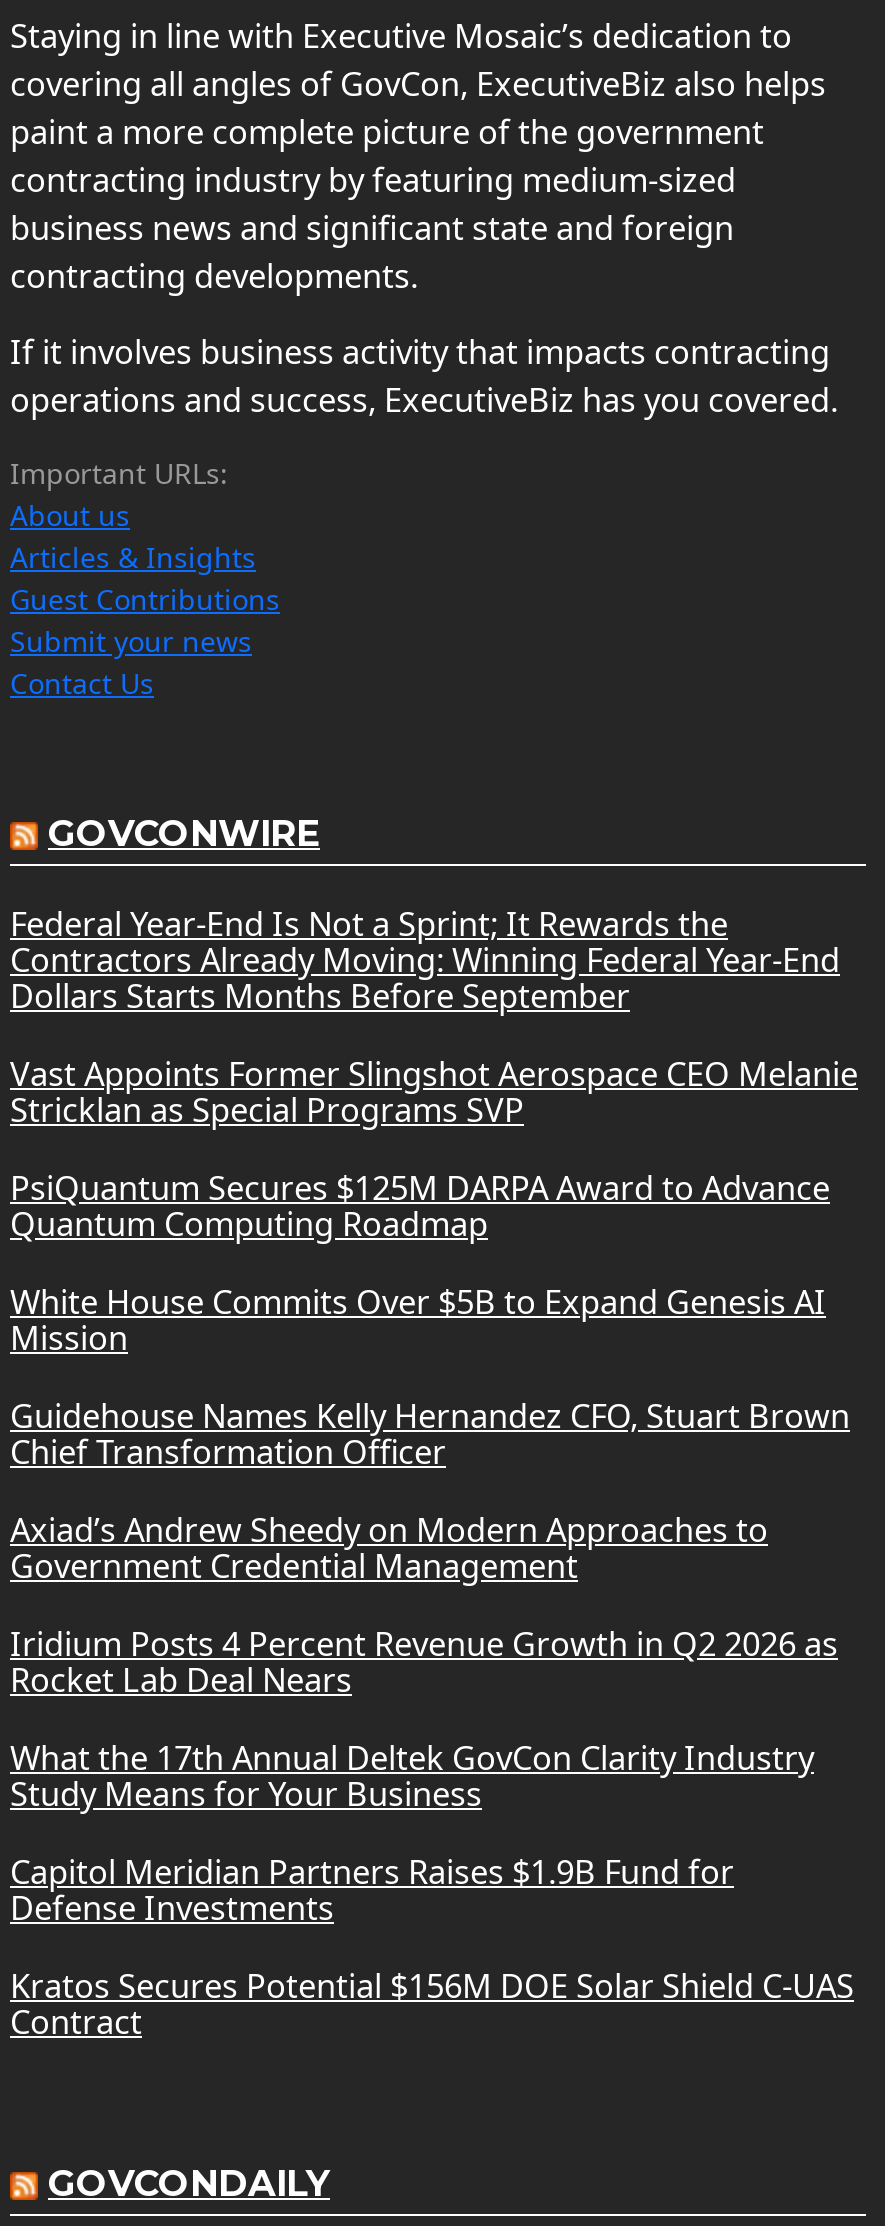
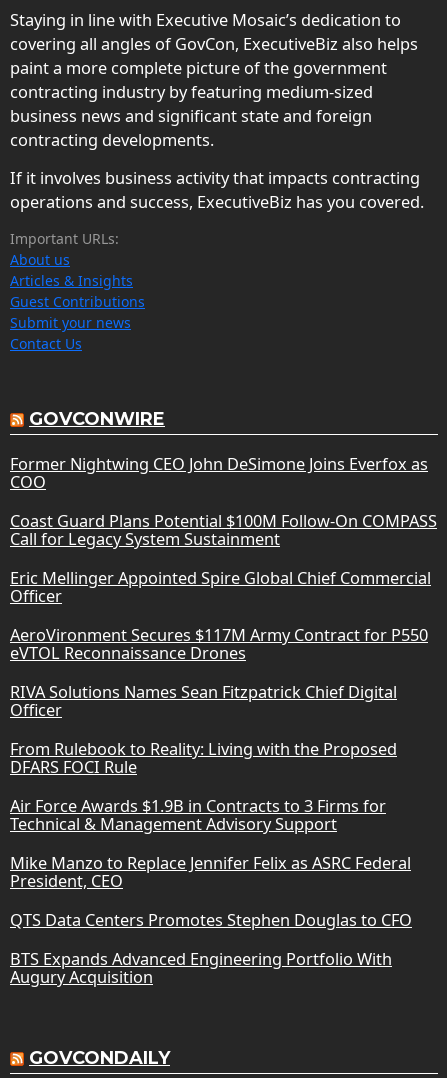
- Federal Year-End Is Not a Sprint; It Rewards the
- Contractors Already Moving: Winning Federal Year-End
- Dollars Starts Months Before September
+ Former Nightwing CEO John DeSimone Joins Everfox as
+ COO

- Vast Appoints Former Slingshot Aerospace CEO Melanie
- Stricklan as Special Programs SVP
+ Coast Guard Plans Potential $100M Follow-On COMPASS
+ Call for Legacy System Sustainment

- PsiQuantum Secures $125M DARPA Award to Advance
- Quantum Computing Roadmap
+ Eric Mellinger Appointed Spire Global Chief Commercial
+ Officer

- White House Commits Over $5B to Expand Genesis AI
- Mission
+ AeroVironment Secures $117M Army Contract for P550
+ eVTOL Reconnaissance Drones

- Guidehouse Names Kelly Hernandez CFO, Stuart Brown
- Chief Transformation Officer
+ RIVA Solutions Names Sean Fitzpatrick Chief Digital
+ Officer

- Axiad’s Andrew Sheedy on Modern Approaches to
- Government Credential Management
+ From Rulebook to Reality: Living with the Proposed
+ DFARS FOCI Rule

- Iridium Posts 4 Percent Revenue Growth in Q2 2026 as
- Rocket Lab Deal Nears
+ Air Force Awards $1.9B in Contracts to 3 Firms for
+ Technical & Management Advisory Support

- What the 17th Annual Deltek GovCon Clarity Industry
- Study Means for Your Business
+ Mike Manzo to Replace Jennifer Felix as ASRC Federal
+ President, CEO

- Capitol Meridian Partners Raises $1.9B Fund for
- Defense Investments
+ QTS Data Centers Promotes Stephen Douglas to CFO

- Kratos Secures Potential $156M DOE Solar Shield C-UAS
- Contract
+ BTS Expands Advanced Engineering Portfolio With
+ Augury Acquisition
